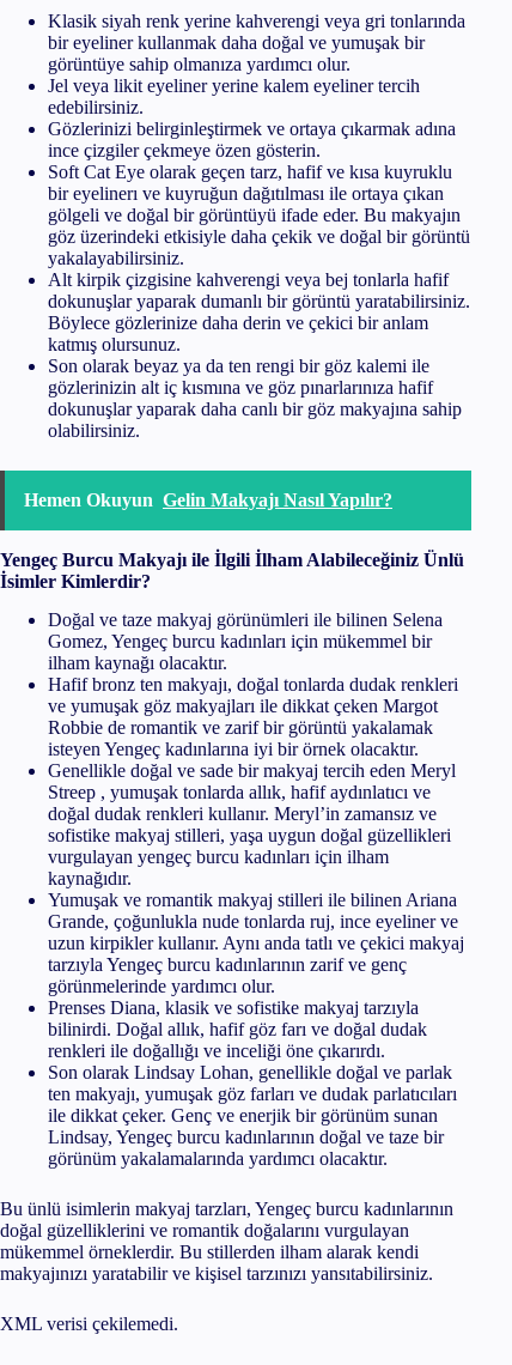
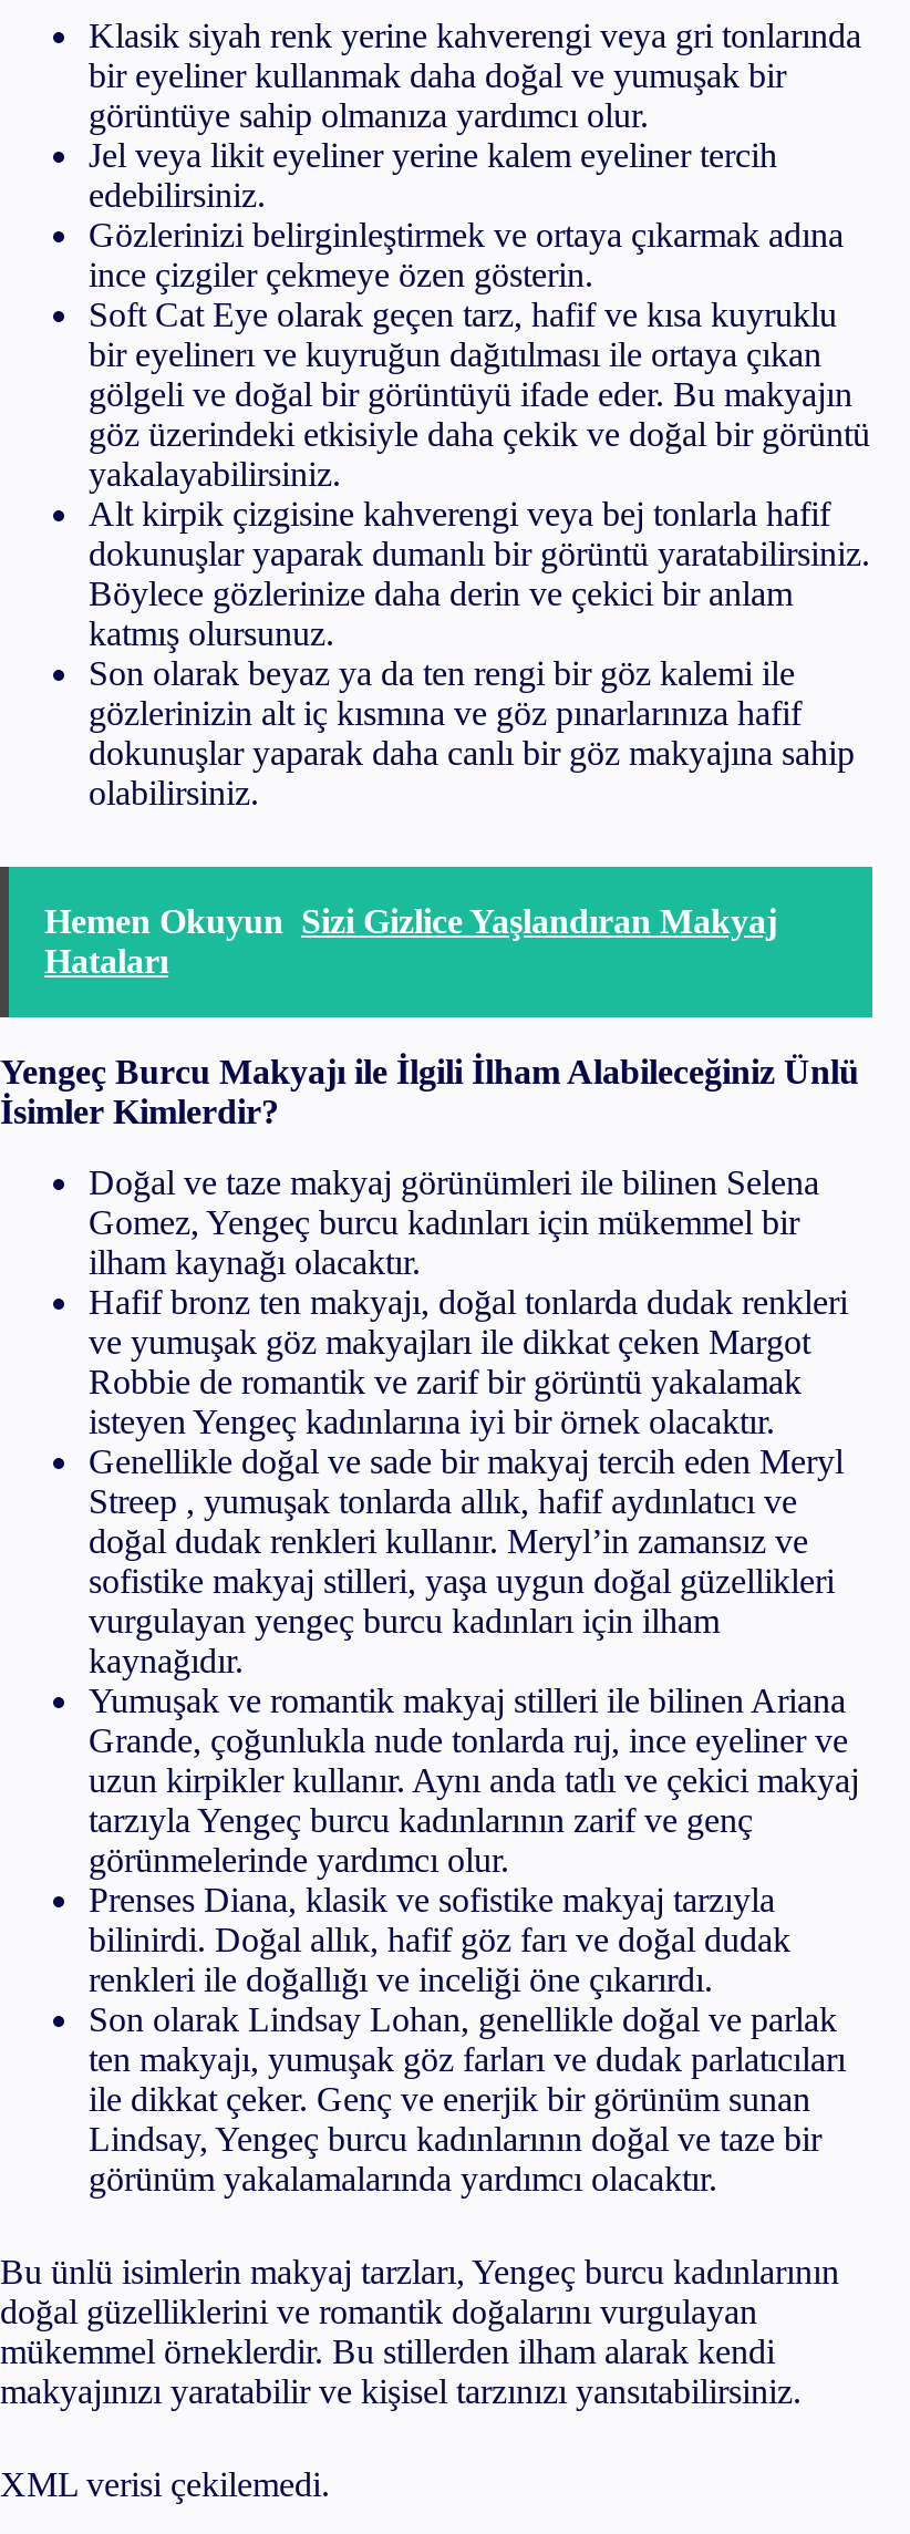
- Hemen Okuyun Gelin Makyajı Nasıl Yapılır?
+ Hemen Okuyun Sizi Gizlice Yaşlandıran Makyaj
+ Hataları
